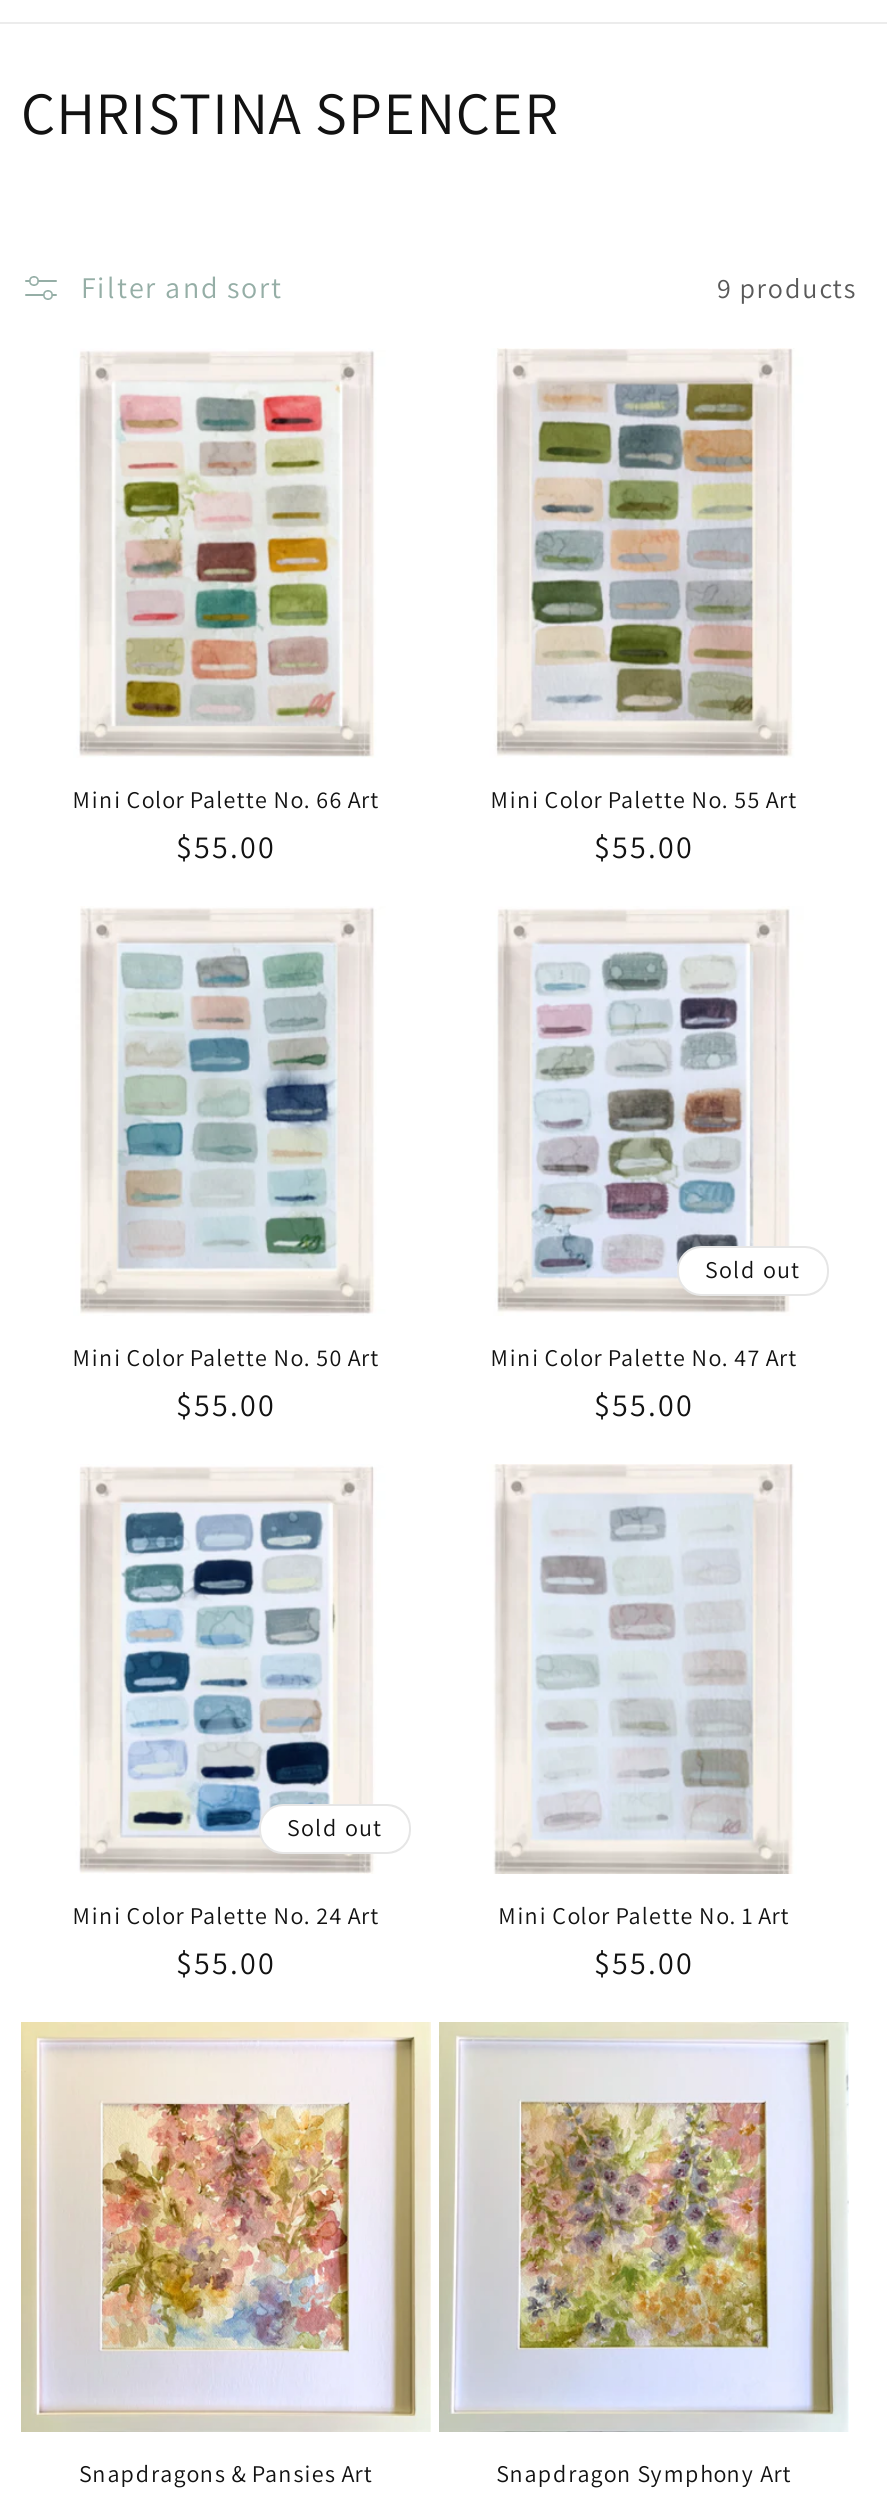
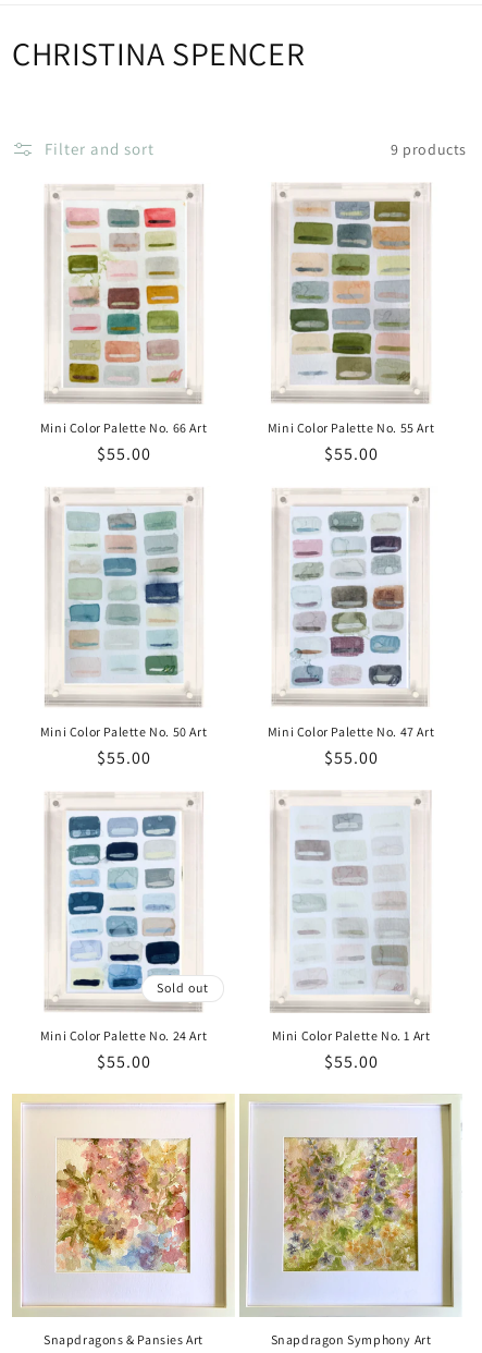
- Sold out
